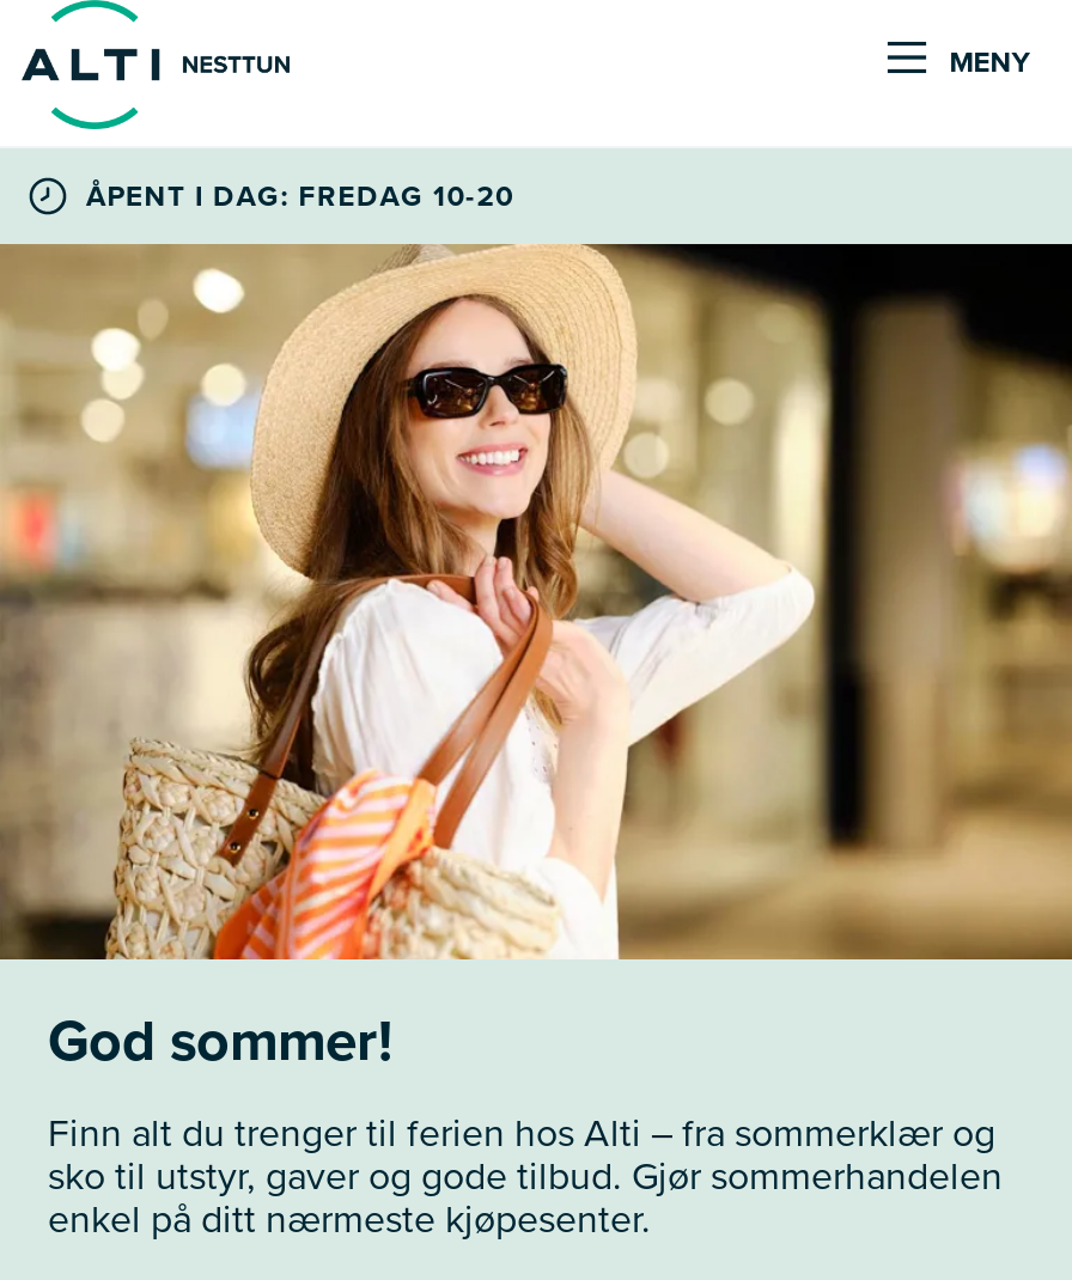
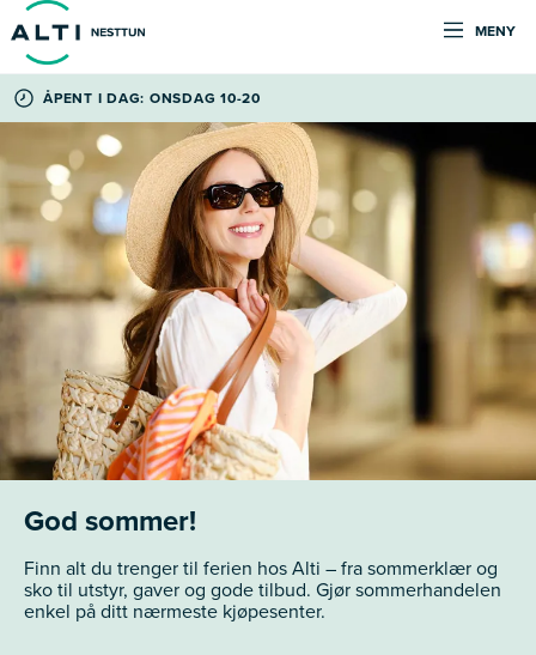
- ÅPENT I DAG: FREDAG 10-20
+ ÅPENT I DAG: ONSDAG 10-20
